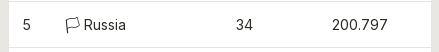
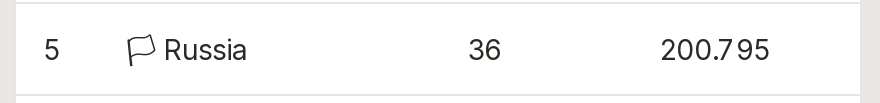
- 34
+ 36

- 200.797
+ 200.795
